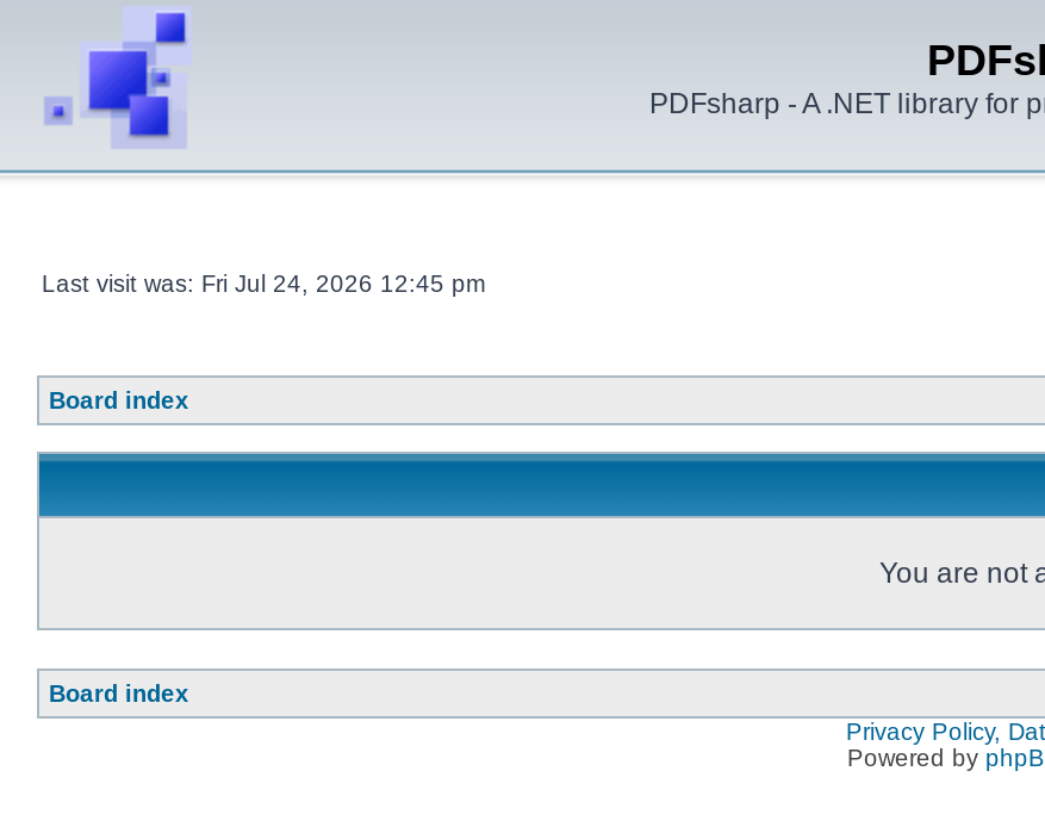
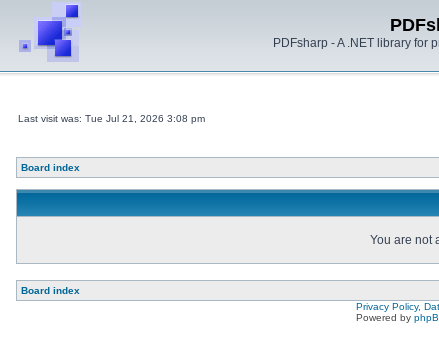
- Last visit was: Fri Jul 24, 2026 12:45 pm
+ Last visit was: Tue Jul 21, 2026 3:08 pm
